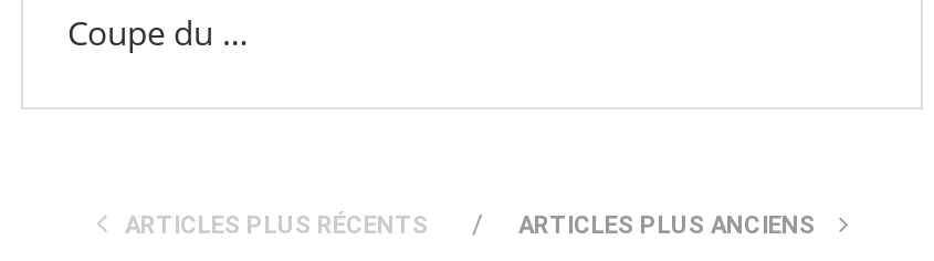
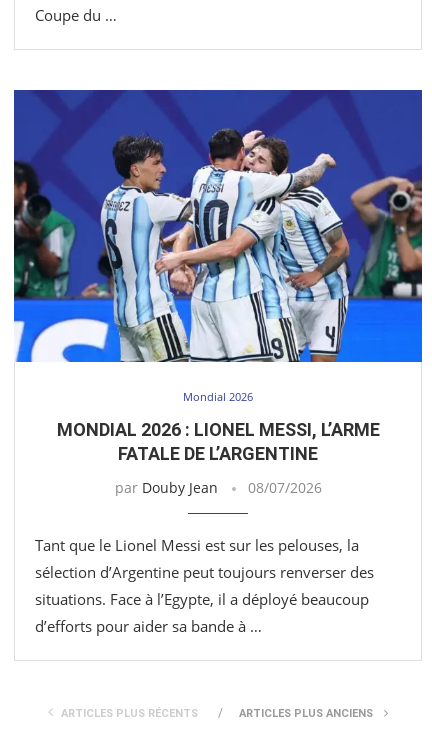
+ [image]
+ Mondial 2026
+ MONDIAL 2026 : LIONEL MESSI, L’ARME
+ FATALE DE L’ARGENTINE
+ par Douby Jean
+ 08/07/2026
+ Tant que le Lionel Messi est sur les pelouses, la
+ sélection d’Argentine peut toujours renverser des
+ situations. Face à l’Egypte, il a déployé beaucoup
+ d’efforts pour aider sa bande à …
